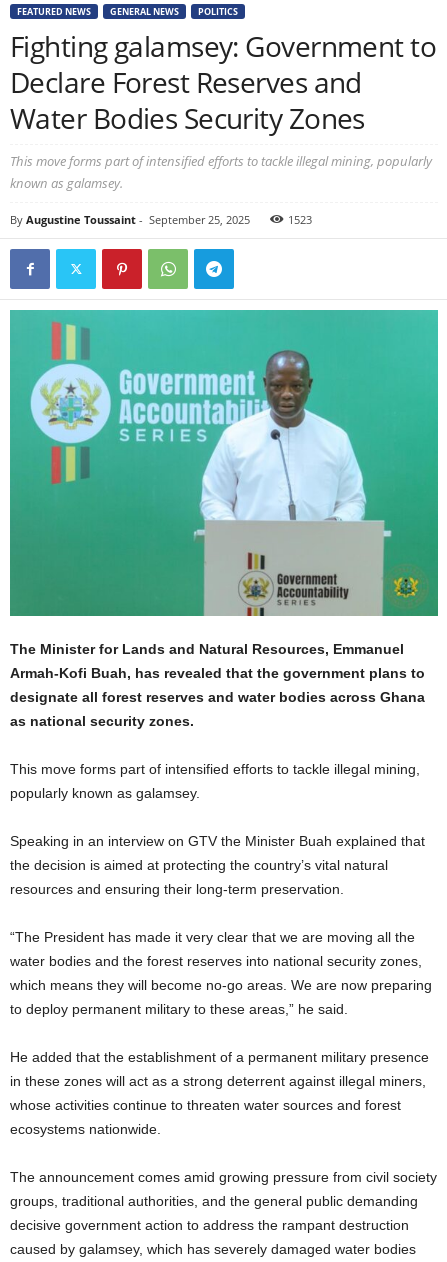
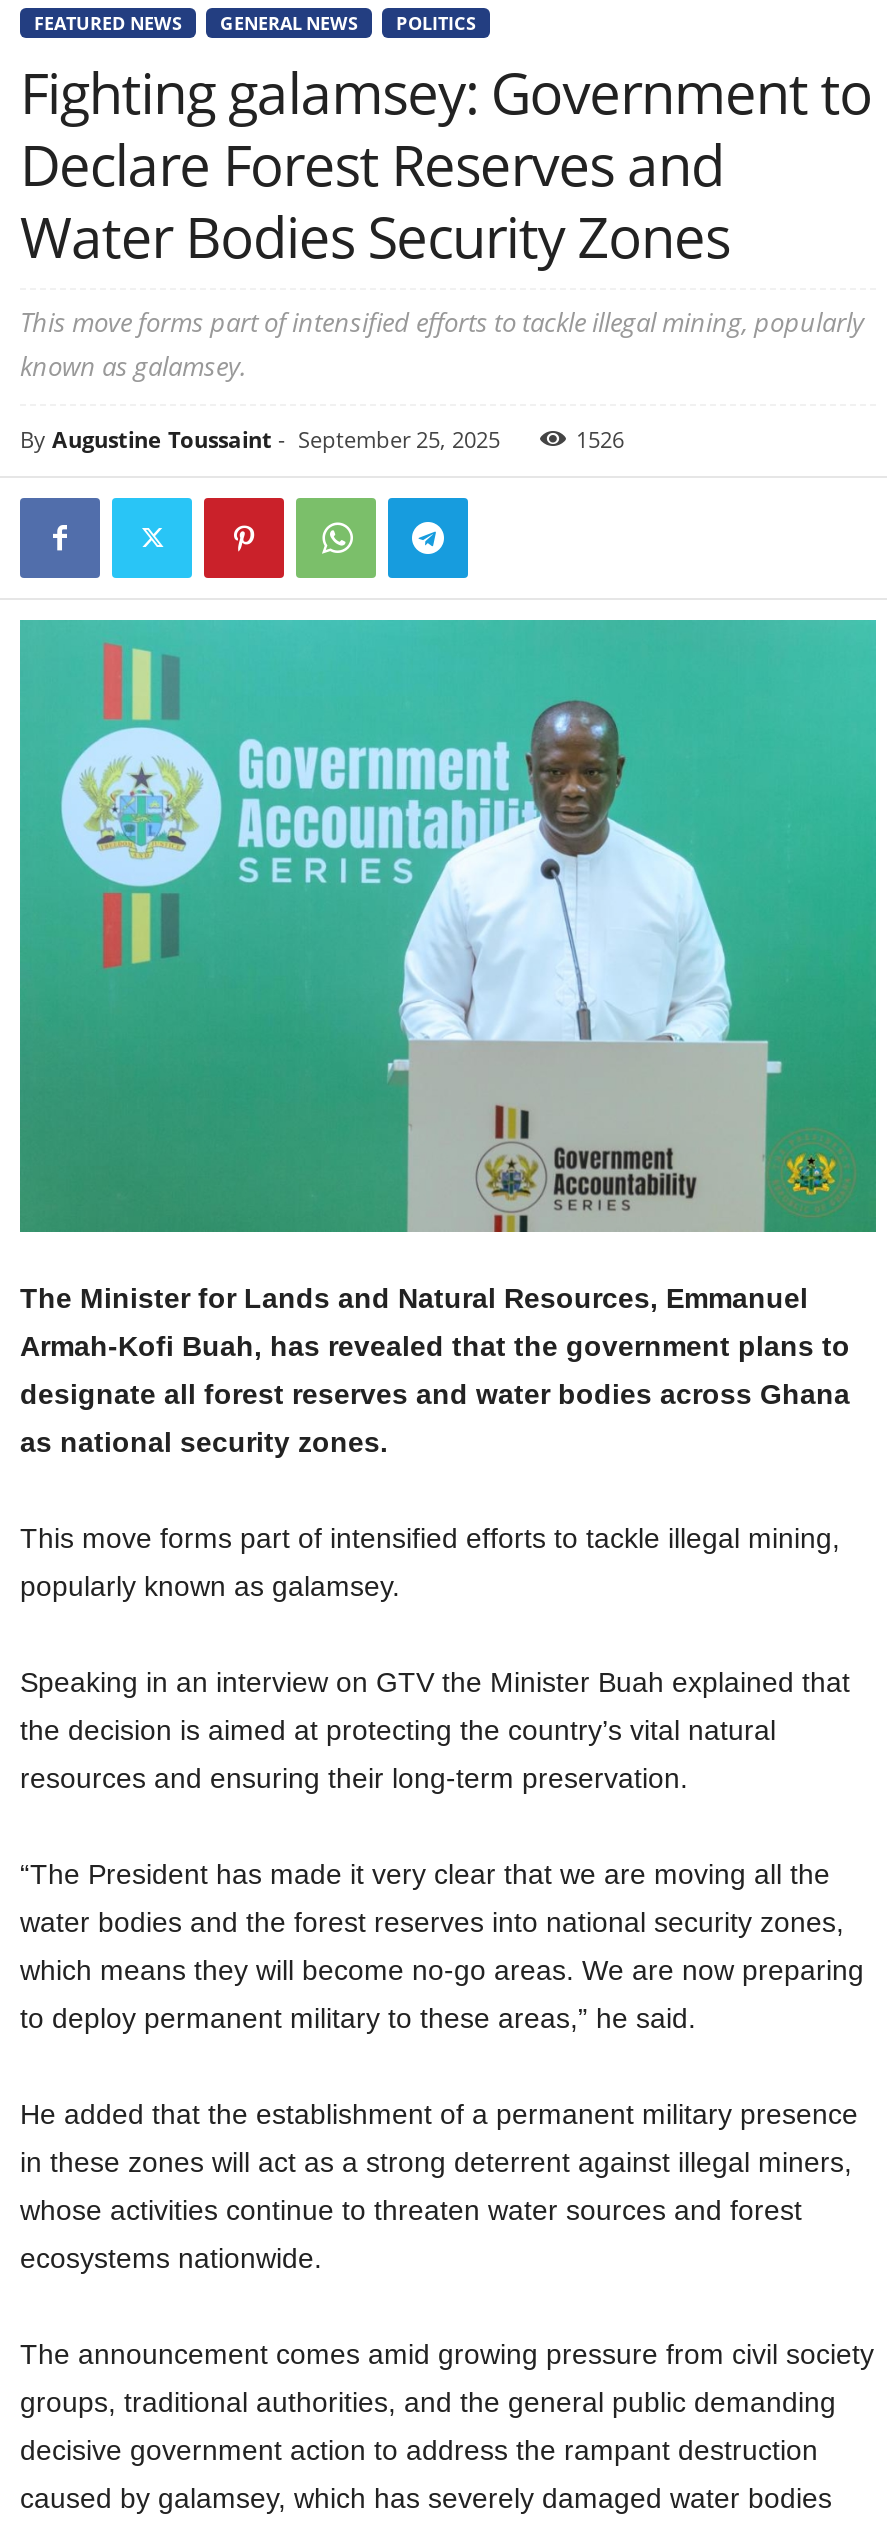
- 1523
+ 1526
